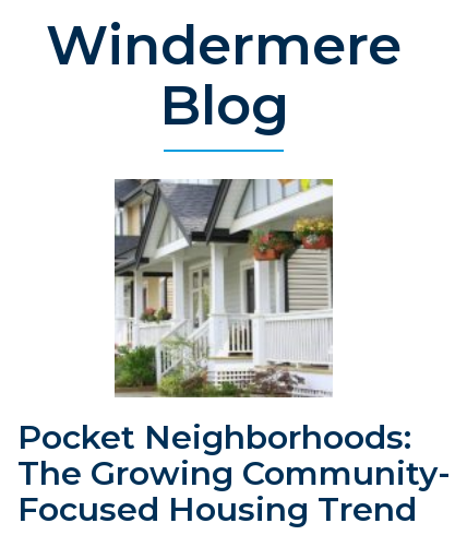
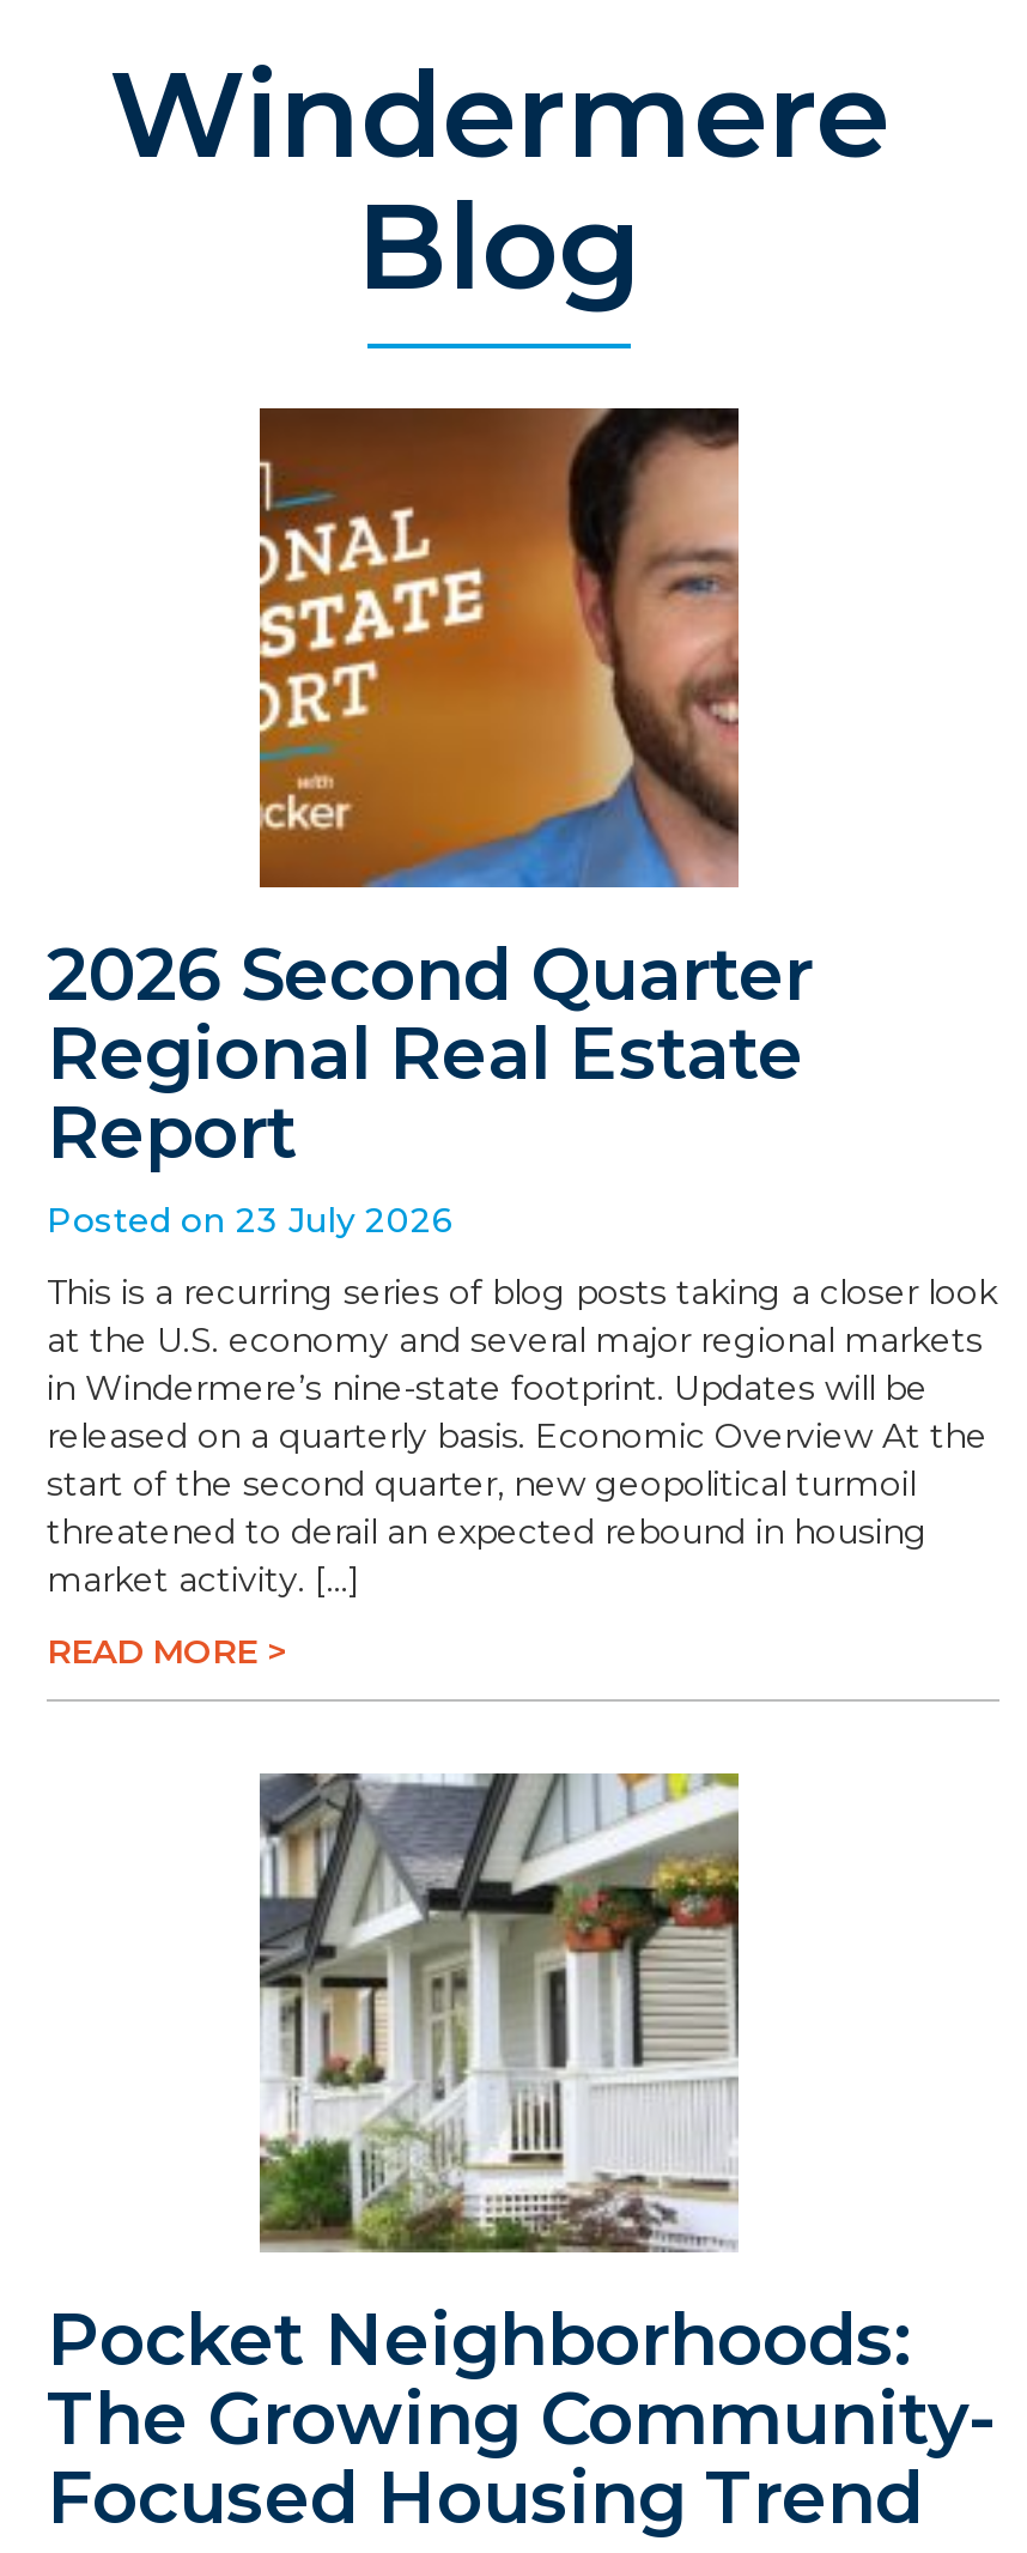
+ [image]
+ 2026 Second Quarter
+ Regional Real Estate
+ Report
+ Posted on 23 July 2026
+ This is a recurring series of blog posts taking a closer look
+ at the U.S. economy and several major regional markets
+ in Windermere’s nine-state footprint. Updates will be
+ released on a quarterly basis. Economic Overview At the
+ start of the second quarter, new geopolitical turmoil
+ threatened to derail an expected rebound in housing
+ market activity. […]
+ READ MORE >
